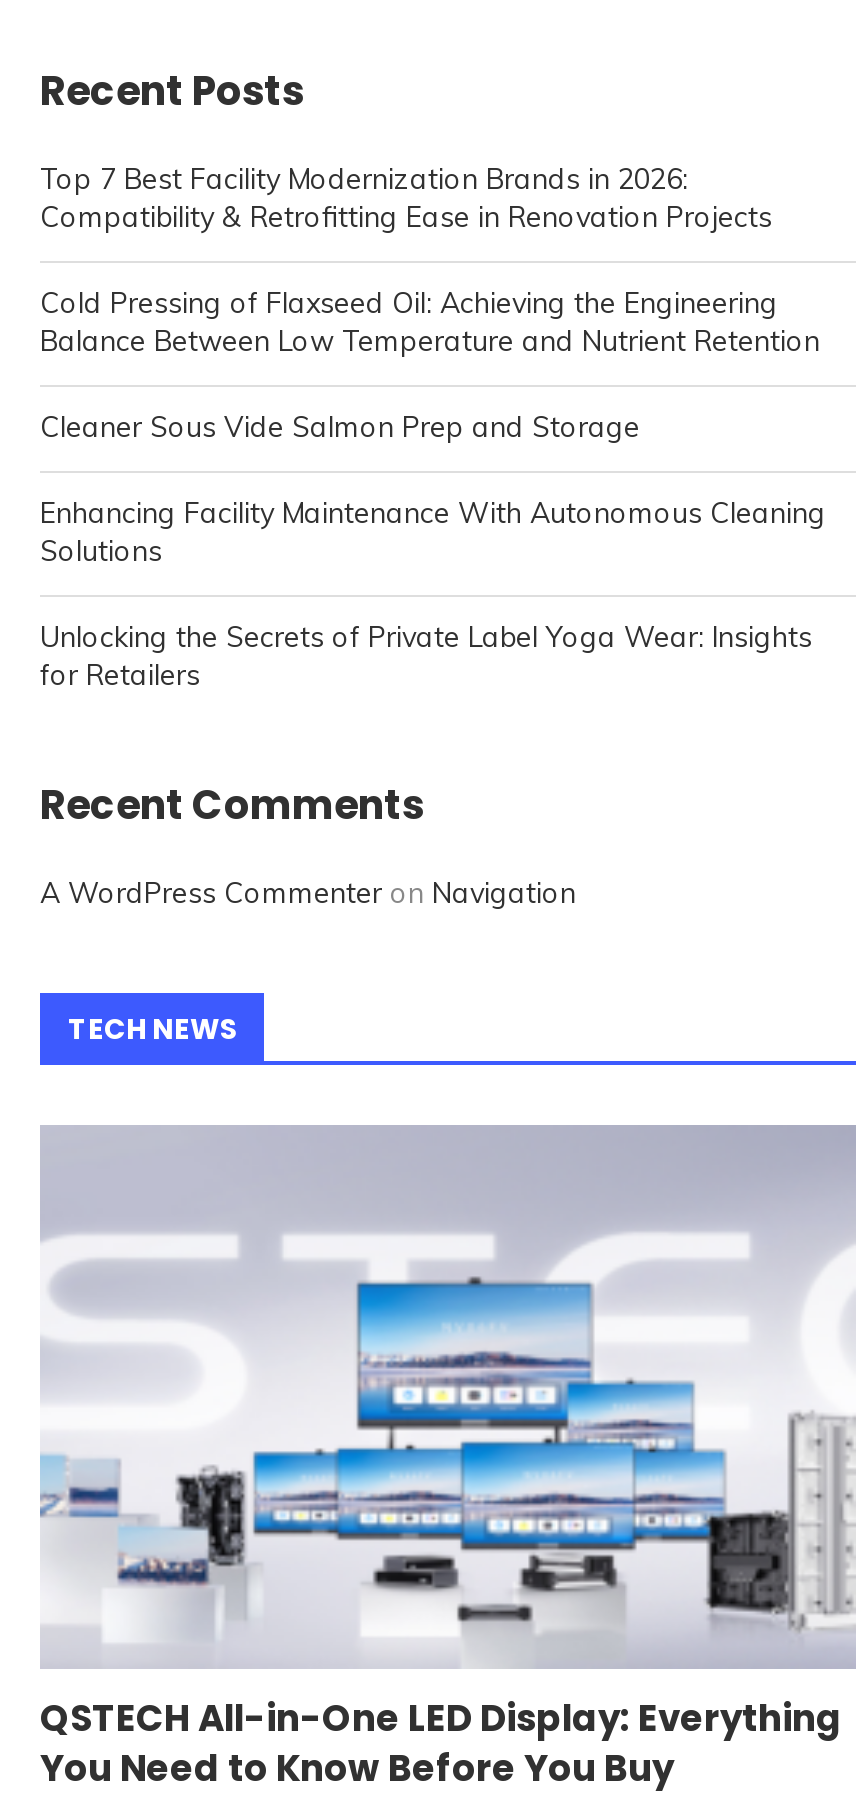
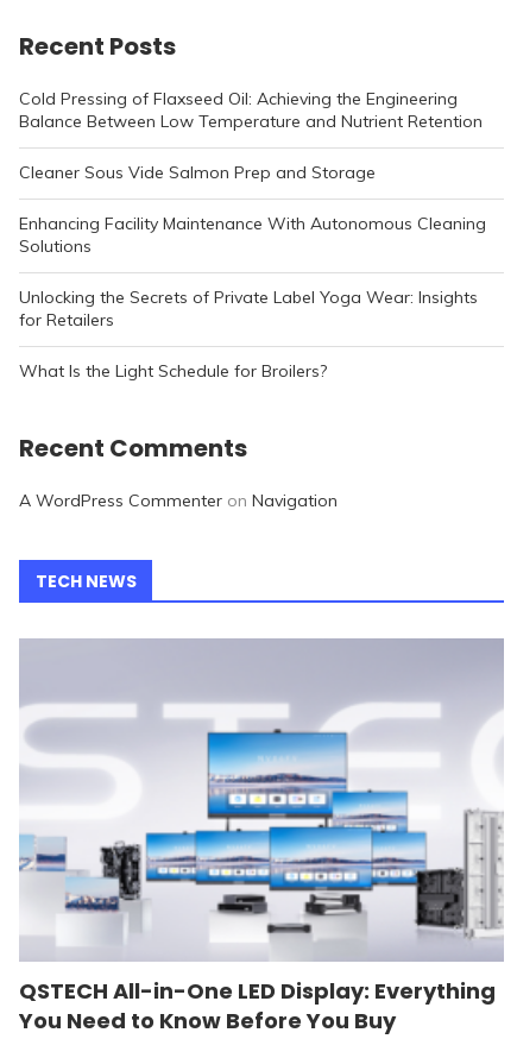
- Top 7 Best Facility Modernization Brands in 2026:
- Compatibility & Retrofitting Ease in Renovation Projects

moved up: Cold Pressing of Flaxseed Oil: Achieving the Engineering | Balance Between Low Temperature and Nutrient Retention | Cleaner Sous Vide Salmon Prep and Storage | Enhancing Facility Maintenance With Autonomous Cleaning | Solutions | Unlocking the Secrets of Private Label Yoga Wear: Insights | for Retailers

+ What Is the Light Schedule for Broilers?
